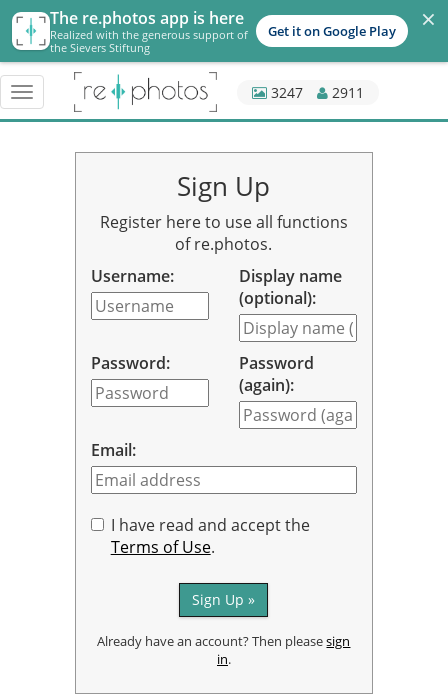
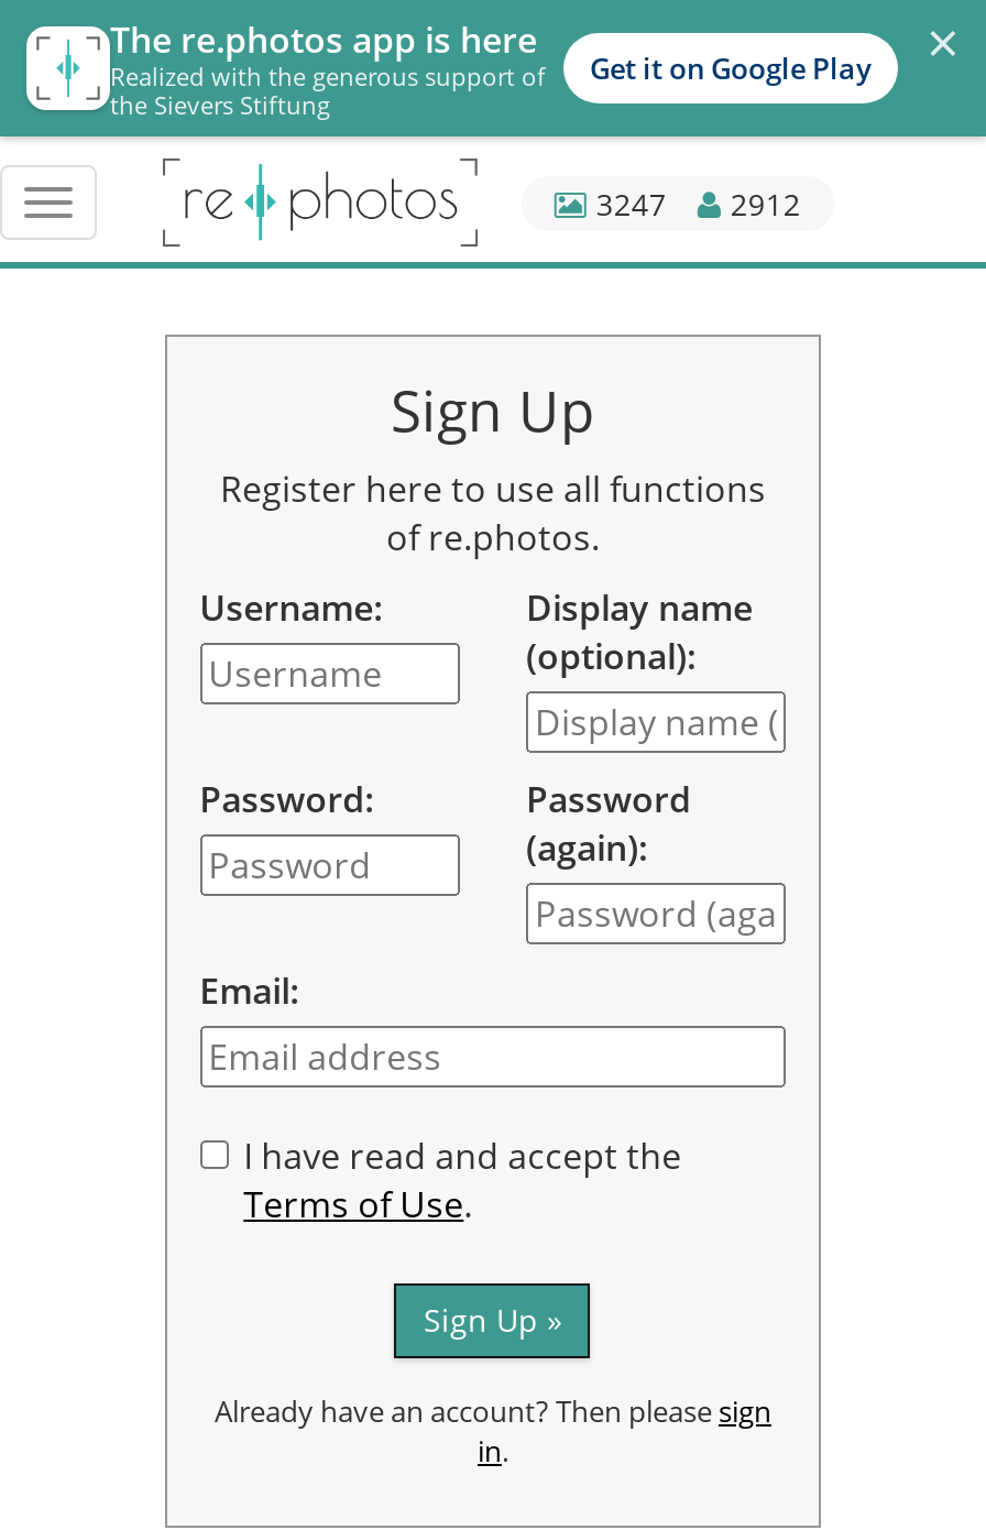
- 3247 2911
+ 3247 2912
